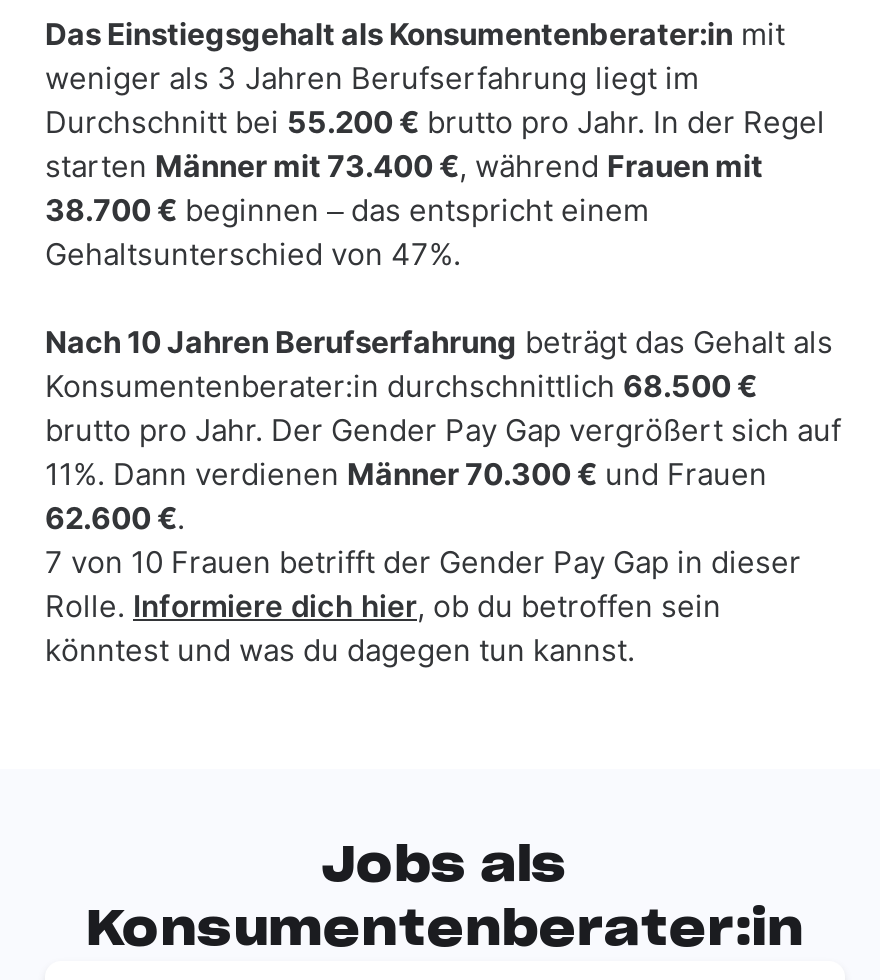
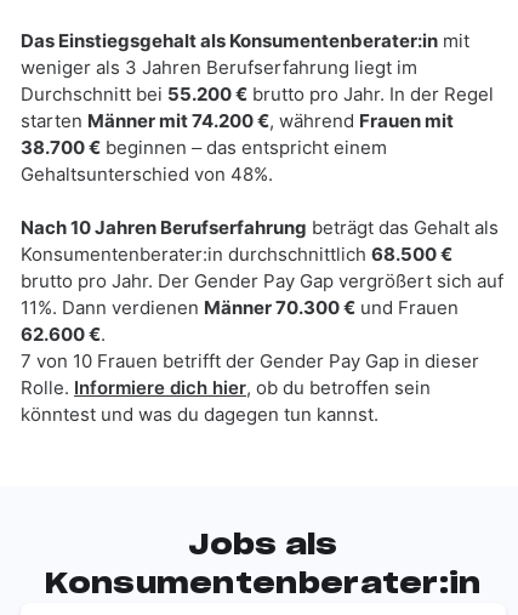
- starten Männer mit 73.400 €, während Frauen mit
+ starten Männer mit 74.200 €, während Frauen mit

- Gehaltsunterschied von 47%.
+ Gehaltsunterschied von 48%.
